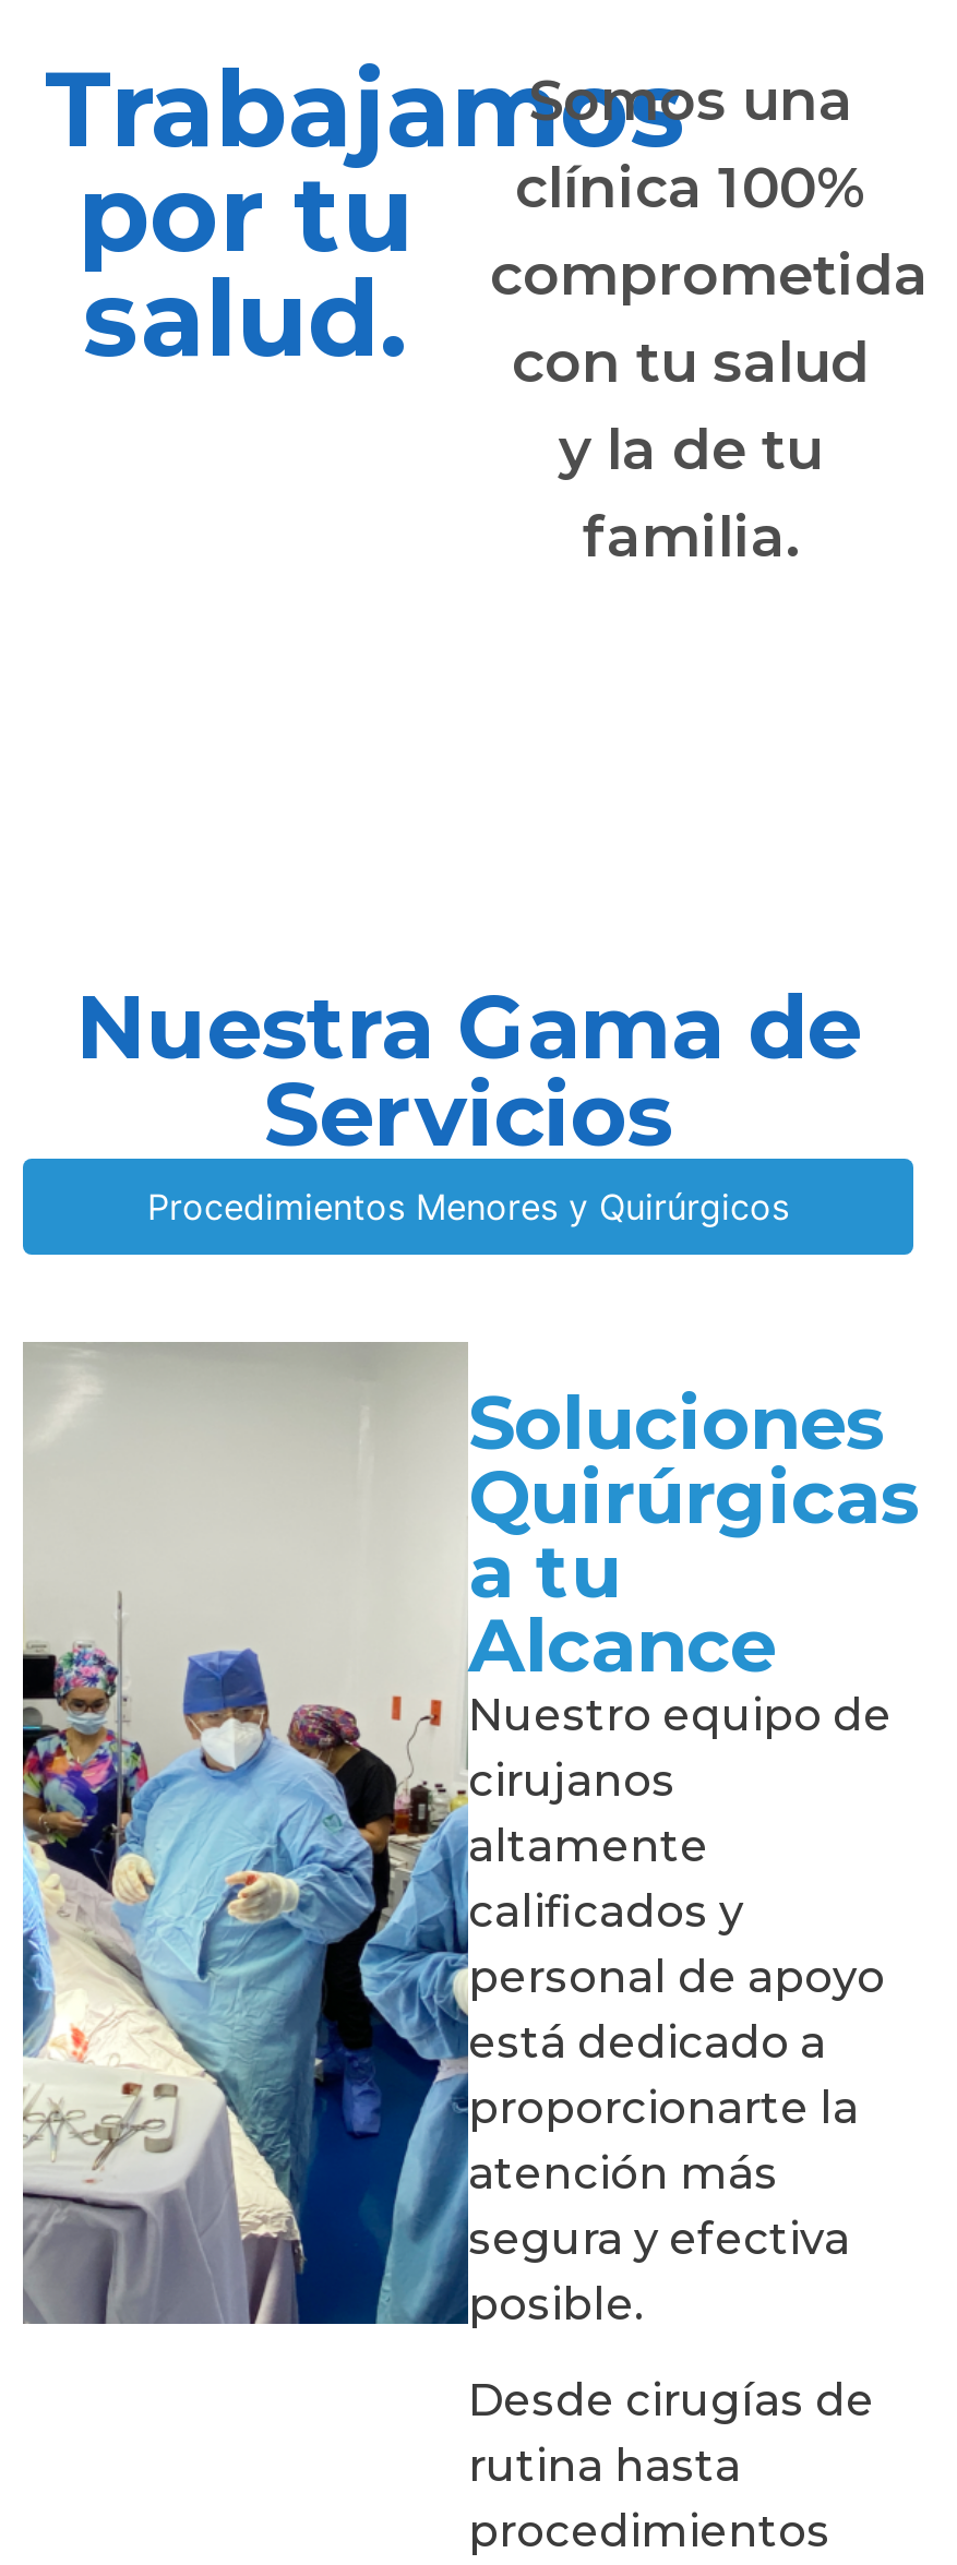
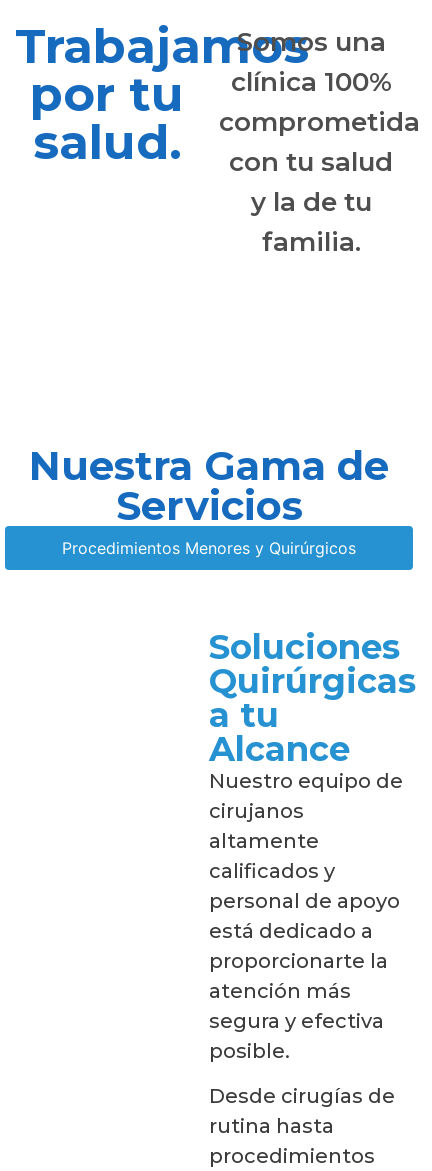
- [image]
